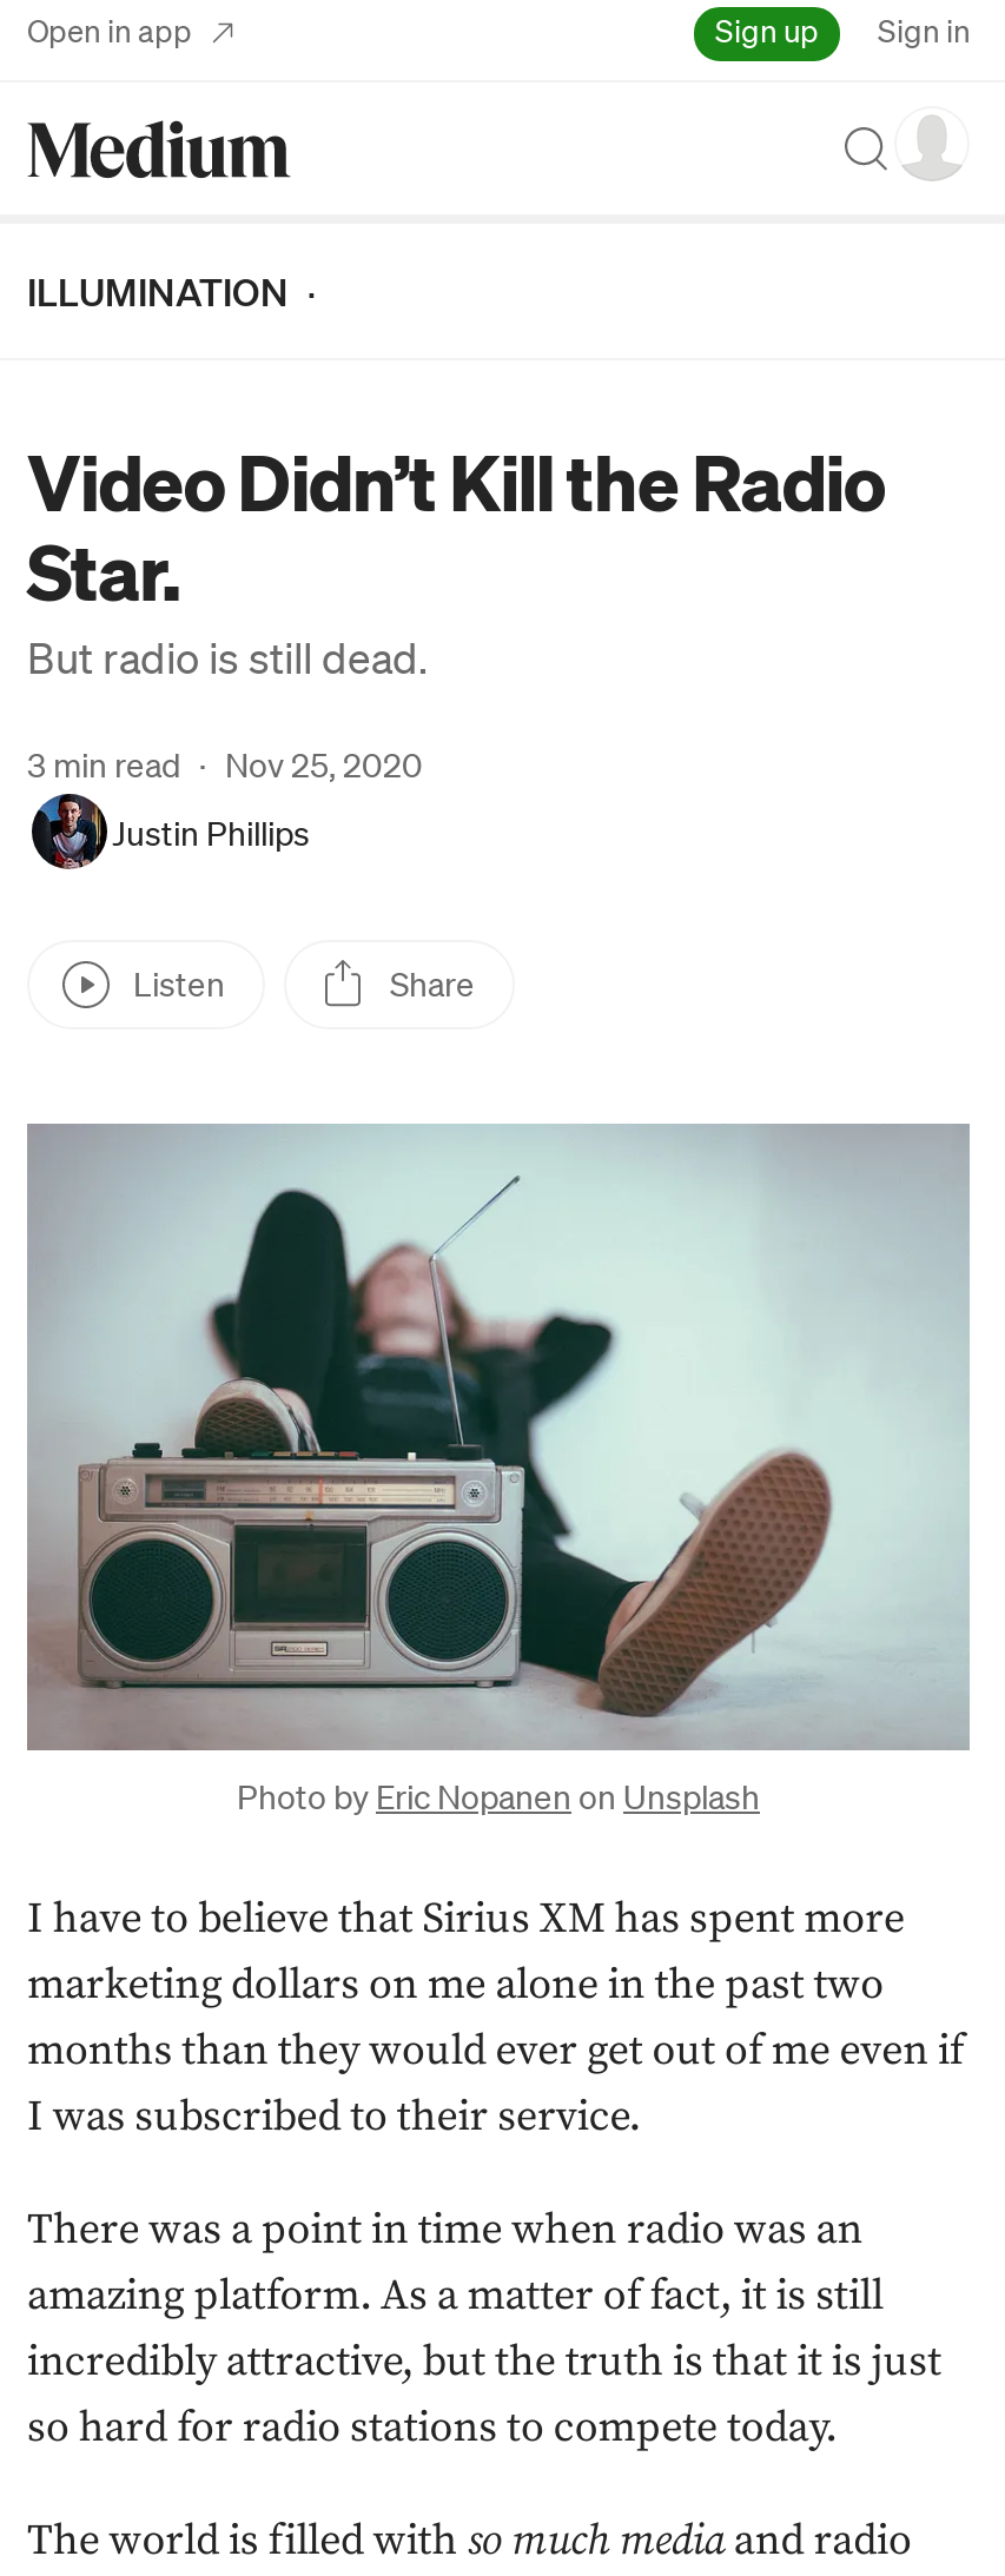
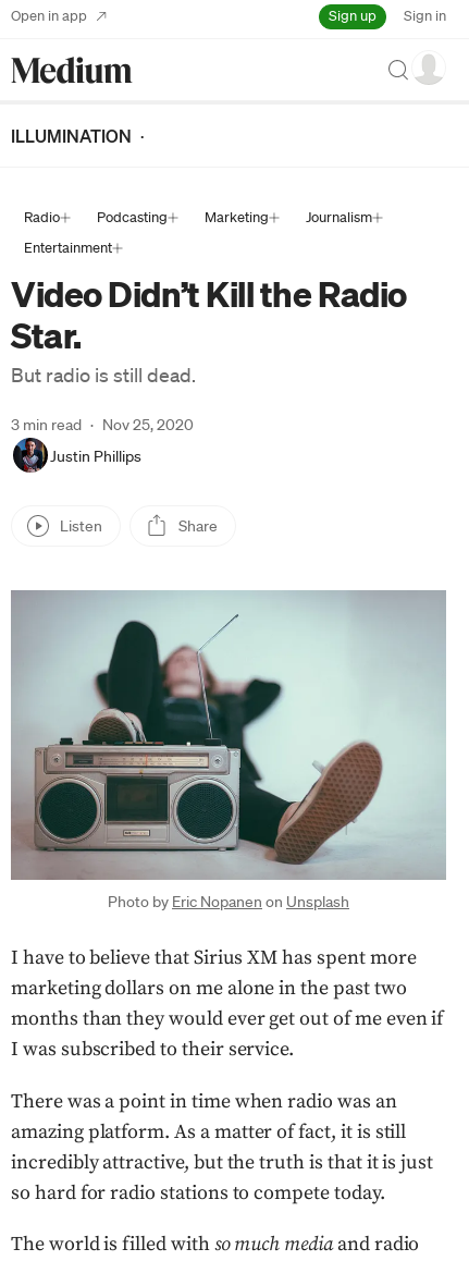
+ Radio
+ Podcasting
+ Marketing
+ Journalism
+ Entertainment
